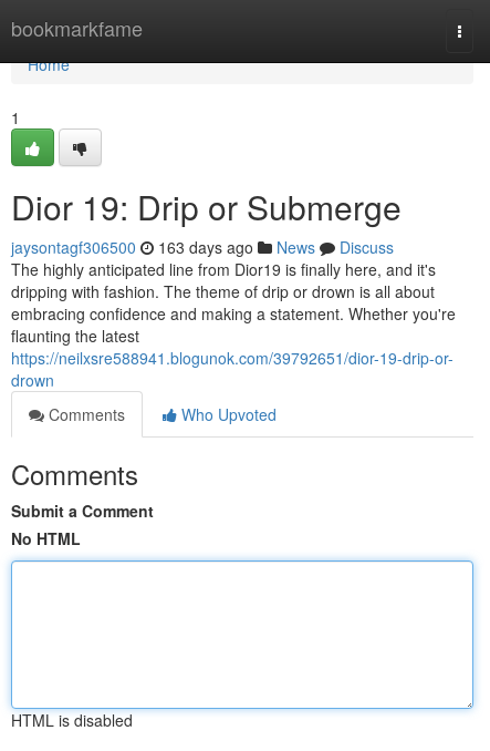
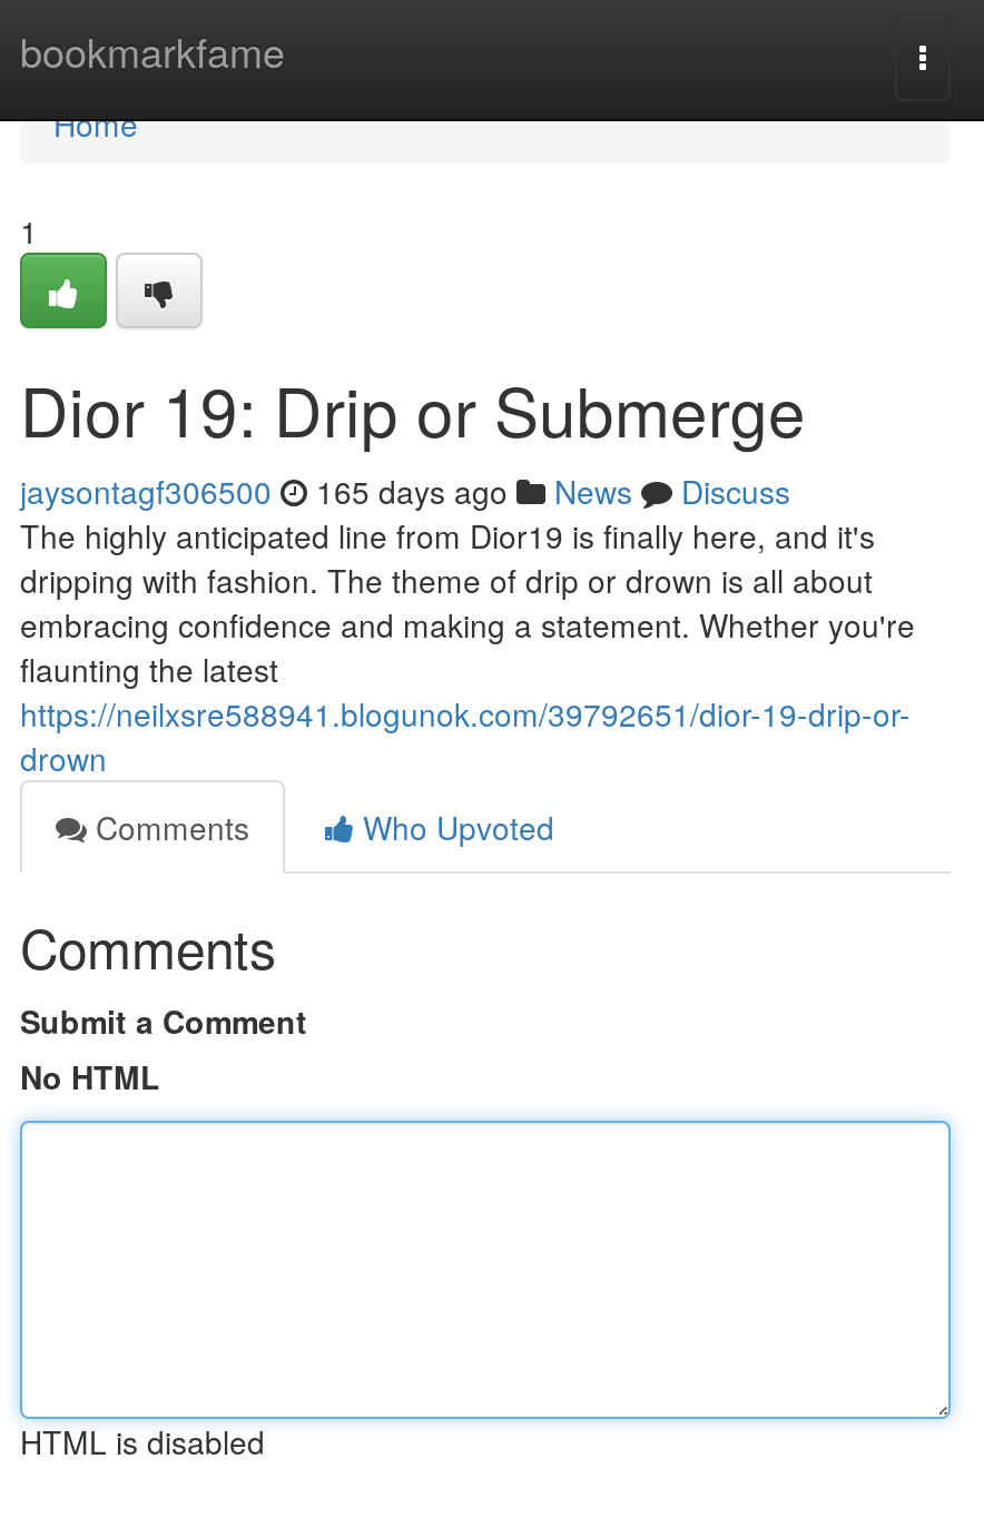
- jaysontagf306500 163 days ago News Discuss
+ jaysontagf306500 165 days ago News Discuss
